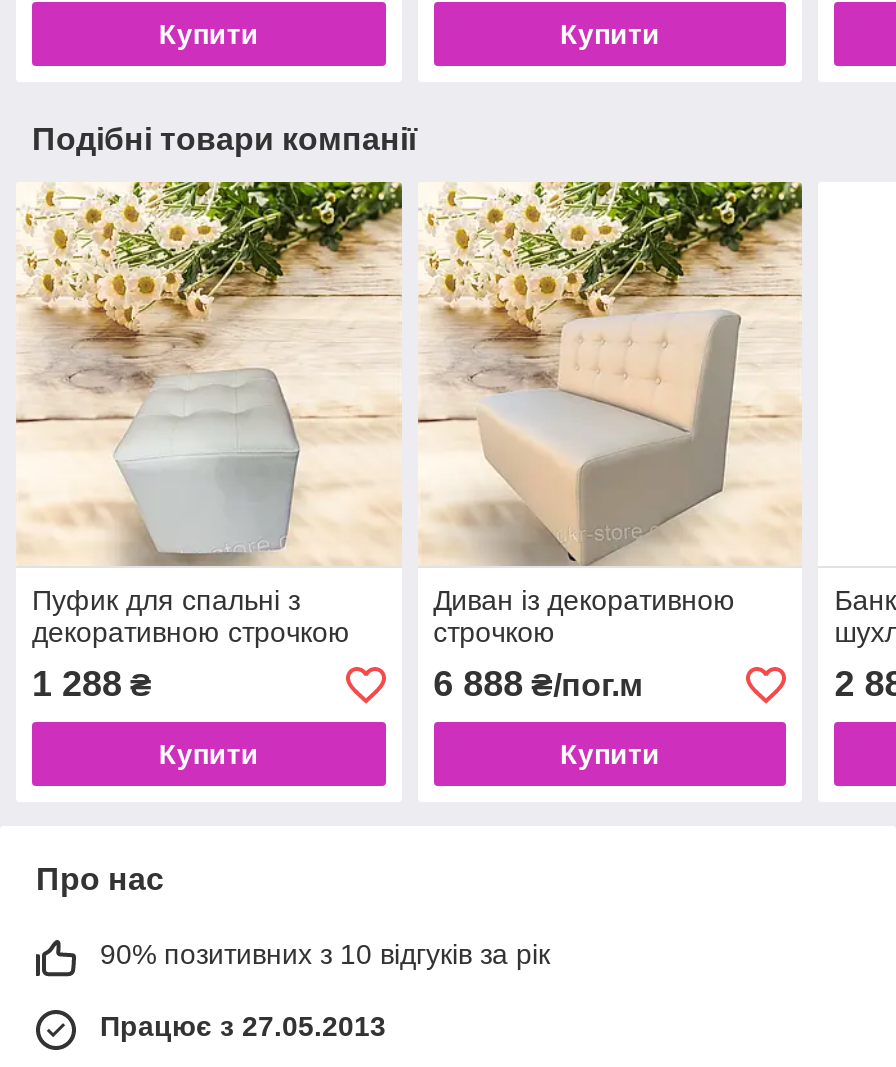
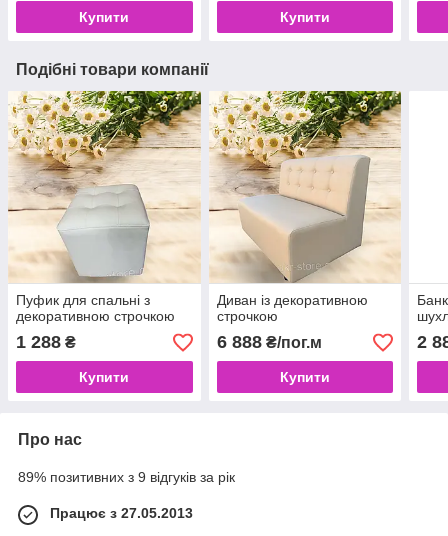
- 90% позитивних з 10 відгуків за рік
+ 89% позитивних з 9 відгуків за рік
